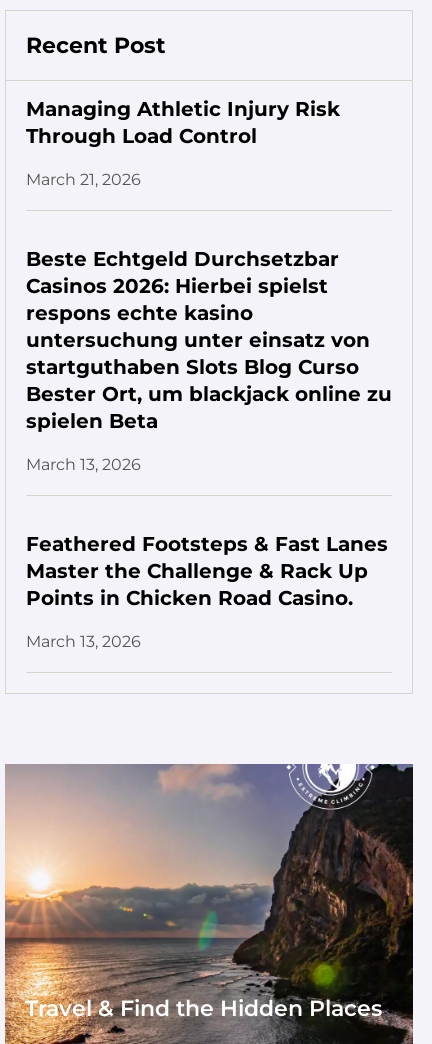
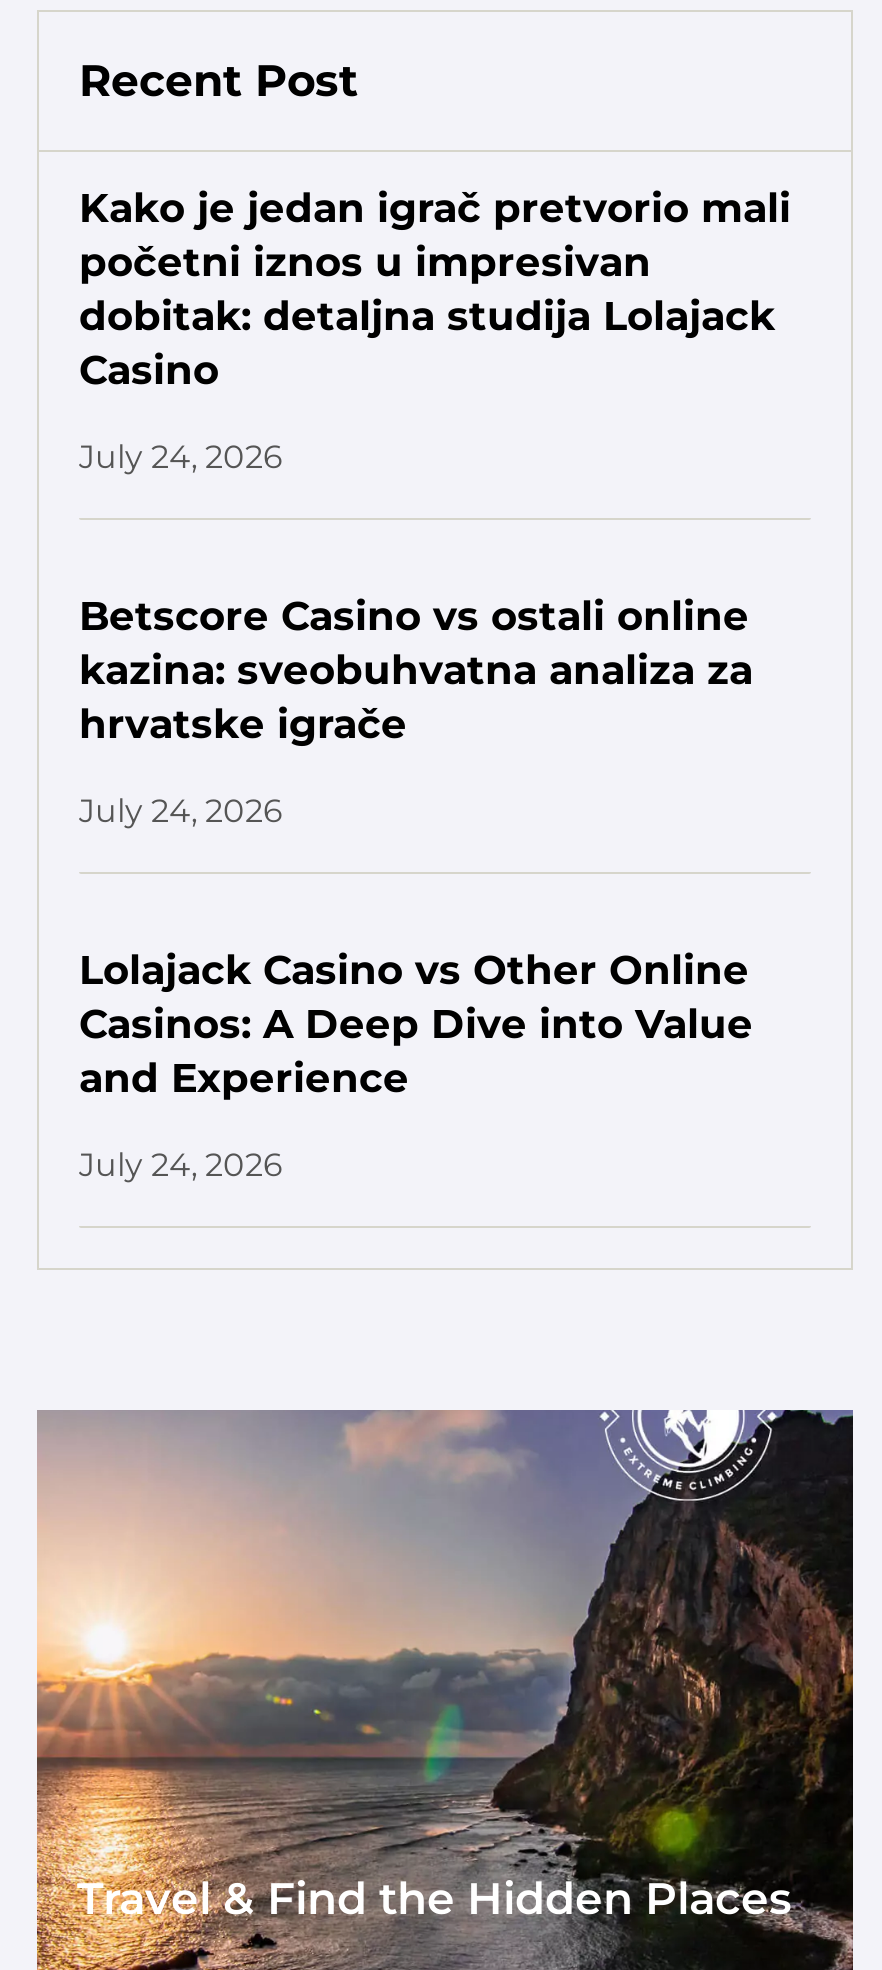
- Managing Athletic Injury Risk
- Through Load Control
+ Kako je jedan igrač pretvorio mali
+ početni iznos u impresivan
+ dobitak: detaljna studija Lolajack
+ Casino

- March 21, 2026
+ July 24, 2026

- Beste Echtgeld Durchsetzbar
- Casinos 2026: Hierbei spielst
- respons echte kasino
- untersuchung unter einsatz von
- startguthaben Slots Blog Curso
- Bester Ort, um blackjack online zu
- spielen Beta
+ Betscore Casino vs ostali online
+ kazina: sveobuhvatna analiza za
+ hrvatske igrače

- March 13, 2026
+ July 24, 2026

- Feathered Footsteps & Fast Lanes
- Master the Challenge & Rack Up
- Points in Chicken Road Casino.
+ Lolajack Casino vs Other Online
+ Casinos: A Deep Dive into Value
+ and Experience

- March 13, 2026
+ July 24, 2026
